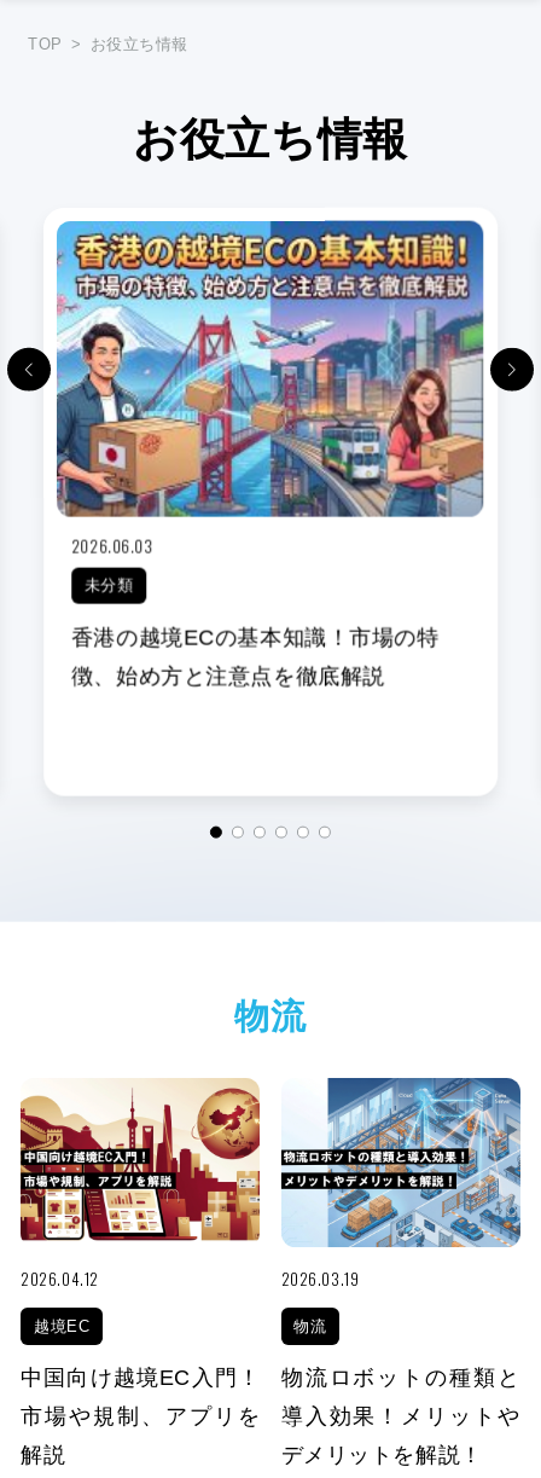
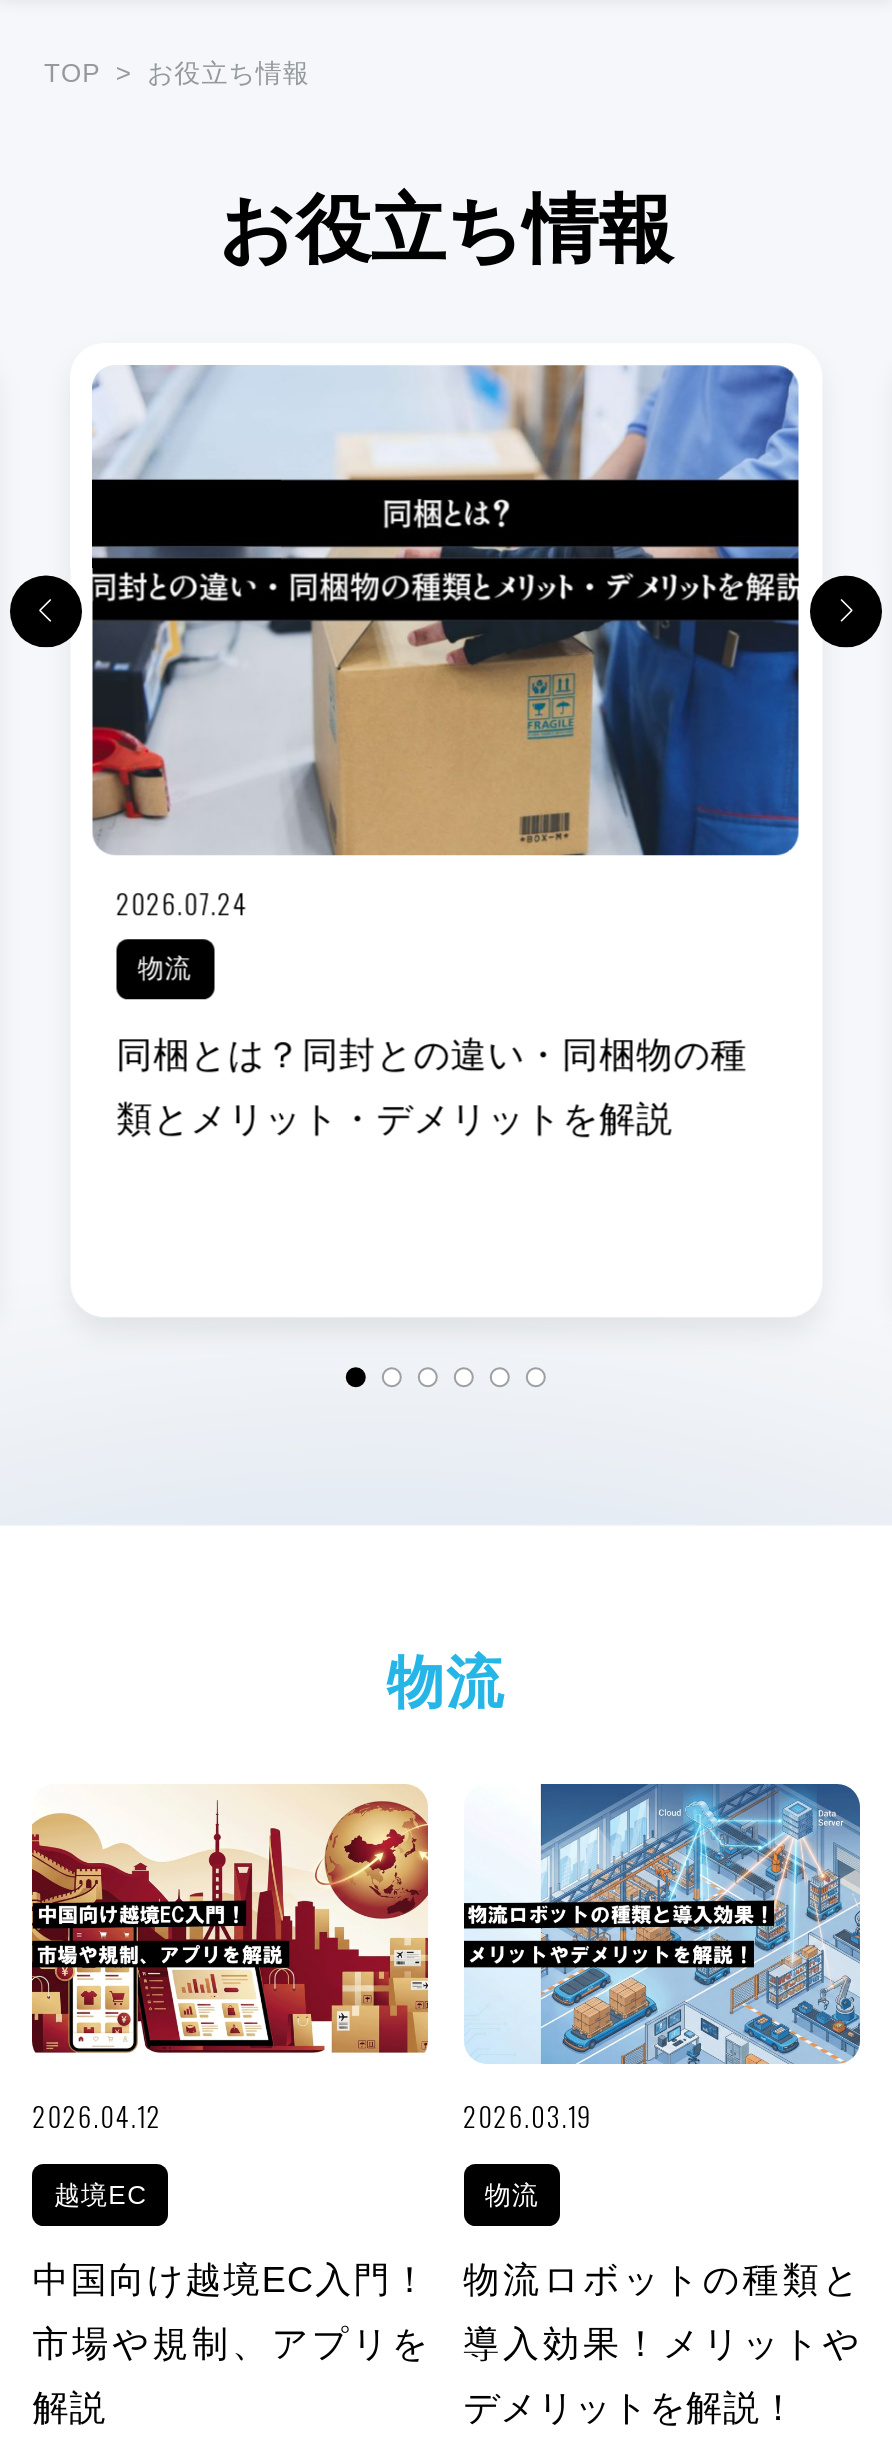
- [image]
- 2026.06.03
+ [image]
+ 2026.07.24

- 未分類
+ 物流

- 香港の越境ECの基本知識！市場の特
+ 同梱とは？同封との違い・同梱物の種

- 徴、始め方と注意点を徹底解説
+ 類とメリット・デメリットを解説
